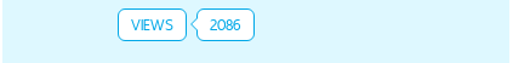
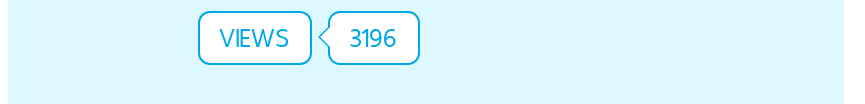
- VIEWS 2086
+ VIEWS 3196
